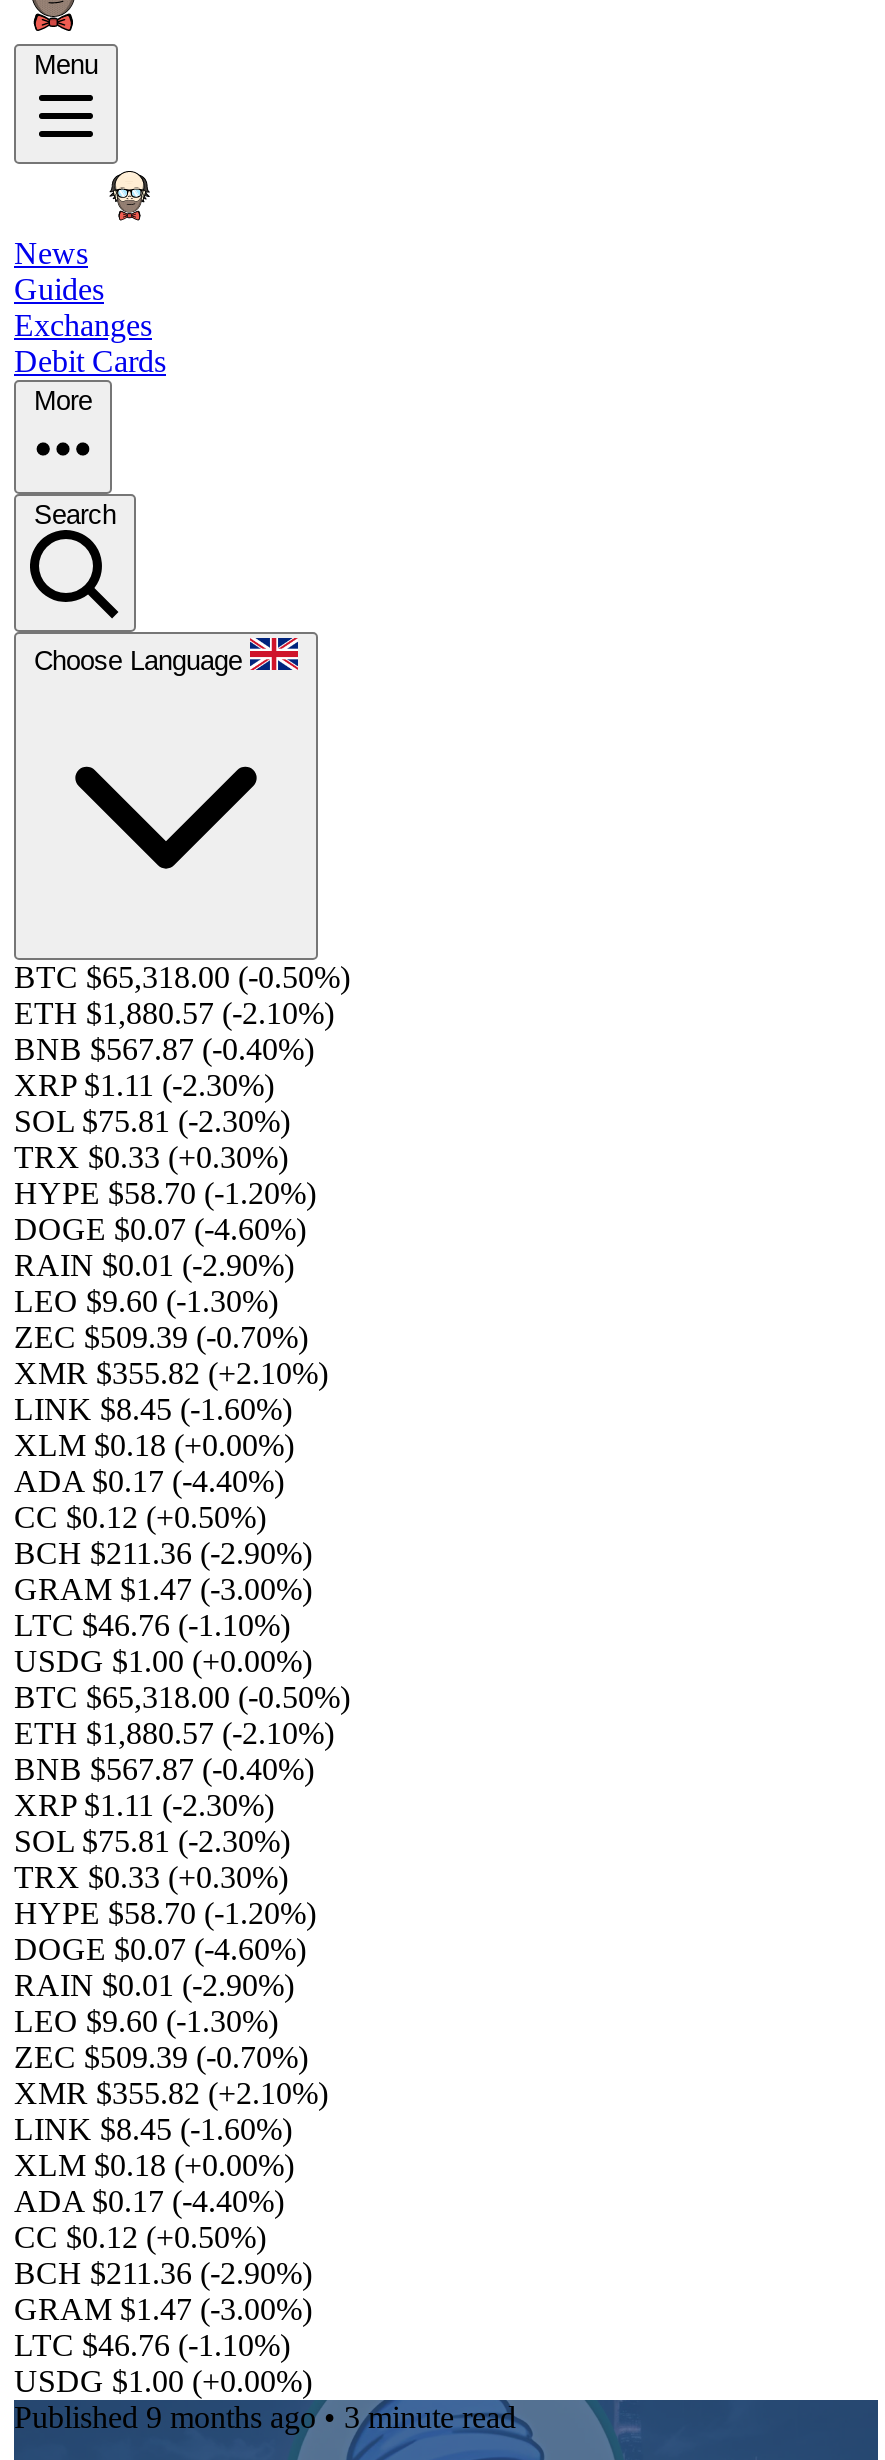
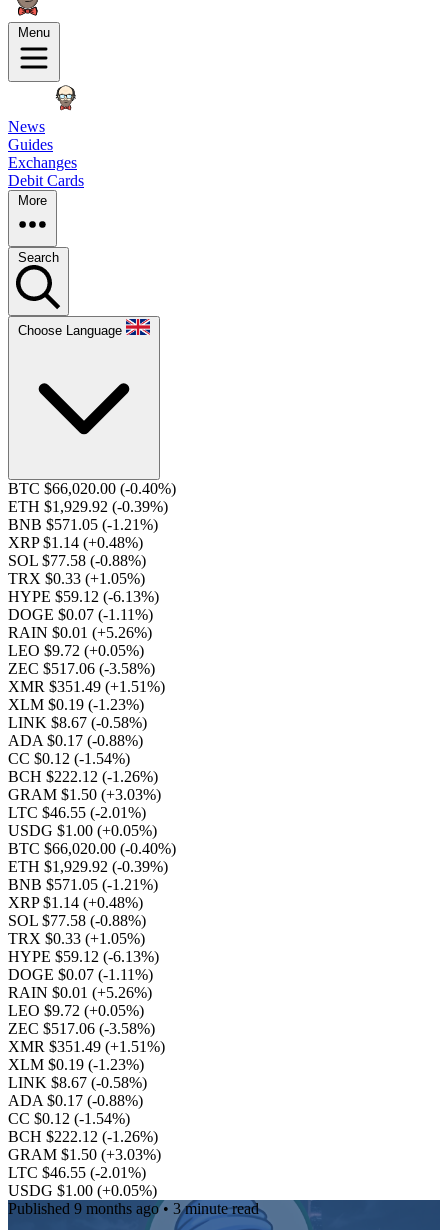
- BTC $65,318.00(-0.50%)
- ETH $1,880.57 (-2.10%)
- BNB $567.87 (-0.40%)
- XRP $1.11 (-2.30%)
- SOL $75.81 (-2.30%)
- TRX $0.33 (+0.30%)
- HYPE $58.70 (-1.20%)
- DOGE $0.07 (-4.60%)
- RAIN $0.01 (-2.90%)
- LEO $9.60 (-1.30%)
- ZEC $509.39 (-0.70%)
- XMR $355.82 (+2.10%)
- LINK $8.45 (-1.60%)
- XLM $0.18 (+0.00%)
- ADA $0.17 (-4.40%)
- CC $0.12 (+0.50%)
- BCH $211.36 (-2.90%)
- GRAM $1.47 (-3.00%)
- LTC $46.76 (-1.10%)
- USDG $1.00(+0.00%)
- BTC $65,318.00 (-0.50%)
- ETH $1,880.57 (-2.10%)
- BNB $567.87 (-0.40%)
- XRP $1.11 (-2.30%)
- SOL $75.81 (-2.30%)
- TRX $0.33 (+0.30%)
- HYPE $58.70 (-1.20%)
- DOGE $0.07 (-4.60%)
- RAIN $0.01 (-2.90%)
- LEO $9.60 (-1.30%)
- ZEC $509.39 (-0.70%)
- XMR $355.82 (+2.10%)
- LINK $8.45 (-1.60%)
- XLM $0.18 (+0.00%)
- ADA $0.17 (-4.40%)
- CC $0.12 (+0.50%)
- BCH $211.36 (-2.90%)
- GRAM $1.47 (-3.00%)
- LTC $46.76 (-1.10%)
- USDG $1.00(+0.00%)
+ BTC $66,020.00(-0.40%)
+ ETH $1,929.92 (-0.39%)
+ BNB $571.05 (-1.21%)
+ XRP $1.14 (+0.48%)
+ SOL $77.58 (-0.88%)
+ TRX $0.33 (+1.05%)
+ HYPE $59.12 (-6.13%)
+ DOGE $0.07 (-1.11%)
+ RAIN $0.01 (+5.26%)
+ LEO $9.72 (+0.05%)
+ ZEC $517.06 (-3.58%)
+ XMR $351.49 (+1.51%)
+ XLM $0.19 (-1.23%)
+ LINK $8.67 (-0.58%)
+ ADA $0.17 (-0.88%)
+ CC $0.12 (-1.54%)
+ BCH $222.12 (-1.26%)
+ GRAM $1.50 (+3.03%)
+ LTC $46.55 (-2.01%)
+ USDG $1.00(+0.05%)
+ BTC $66,020.00 (-0.40%)
+ ETH $1,929.92 (-0.39%)
+ BNB $571.05 (-1.21%)
+ XRP $1.14 (+0.48%)
+ SOL $77.58 (-0.88%)
+ TRX $0.33 (+1.05%)
+ HYPE $59.12 (-6.13%)
+ DOGE $0.07 (-1.11%)
+ RAIN $0.01 (+5.26%)
+ LEO $9.72 (+0.05%)
+ ZEC $517.06 (-3.58%)
+ XMR $351.49 (+1.51%)
+ XLM $0.19 (-1.23%)
+ LINK $8.67 (-0.58%)
+ ADA $0.17 (-0.88%)
+ CC $0.12 (-1.54%)
+ BCH $222.12 (-1.26%)
+ GRAM $1.50 (+3.03%)
+ LTC $46.55 (-2.01%)
+ USDG $1.00(+0.05%)
